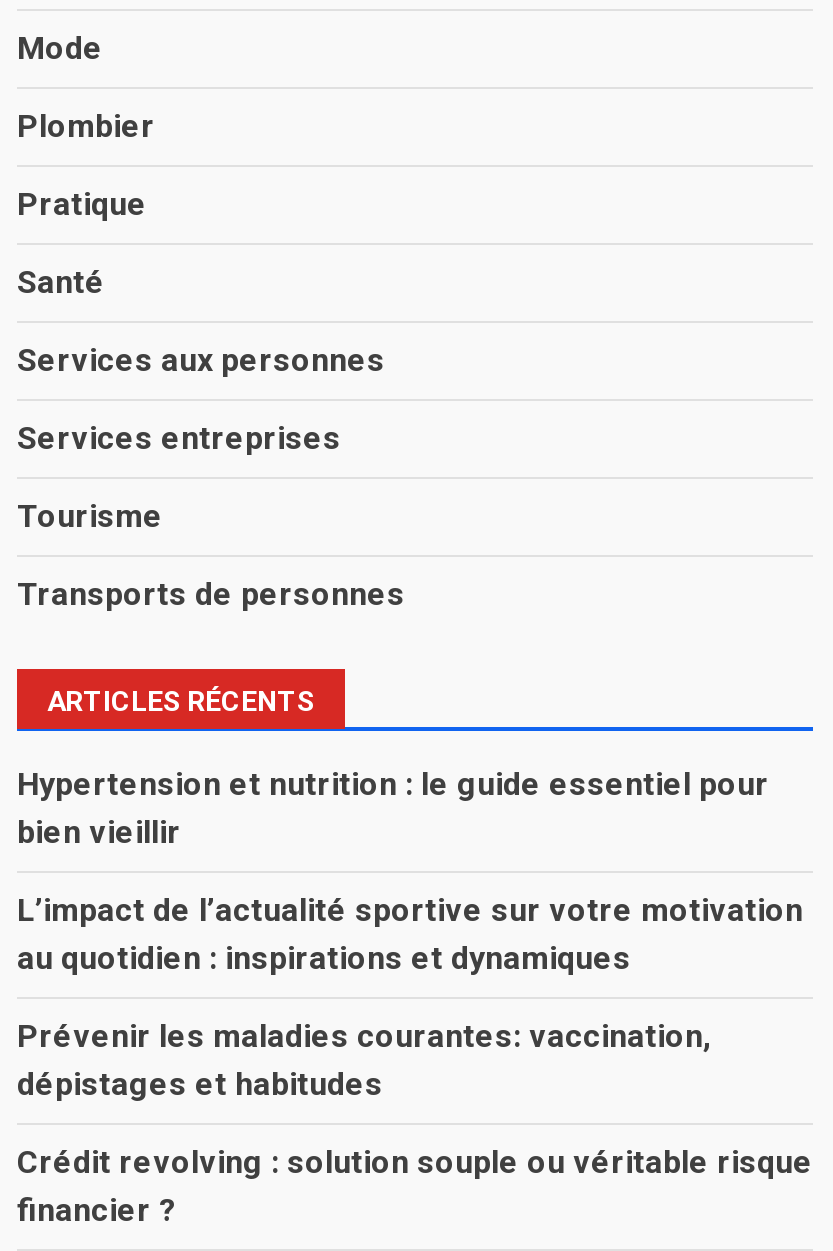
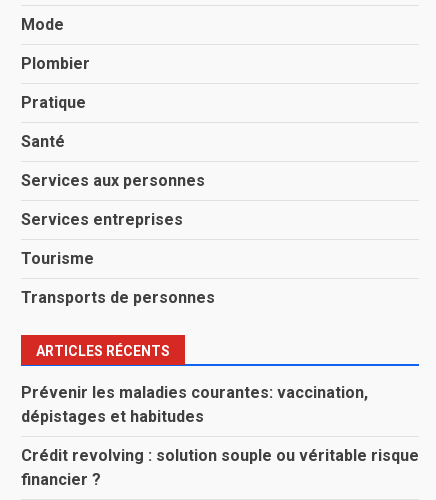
- Hypertension et nutrition : le guide essentiel pour
- bien vieillir
- L’impact de l’actualité sportive sur votre motivation
- au quotidien : inspirations et dynamiques
